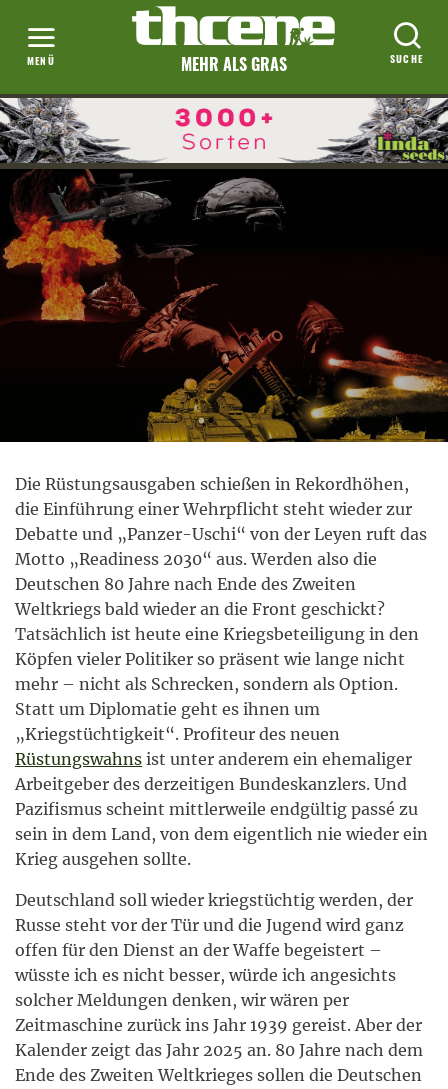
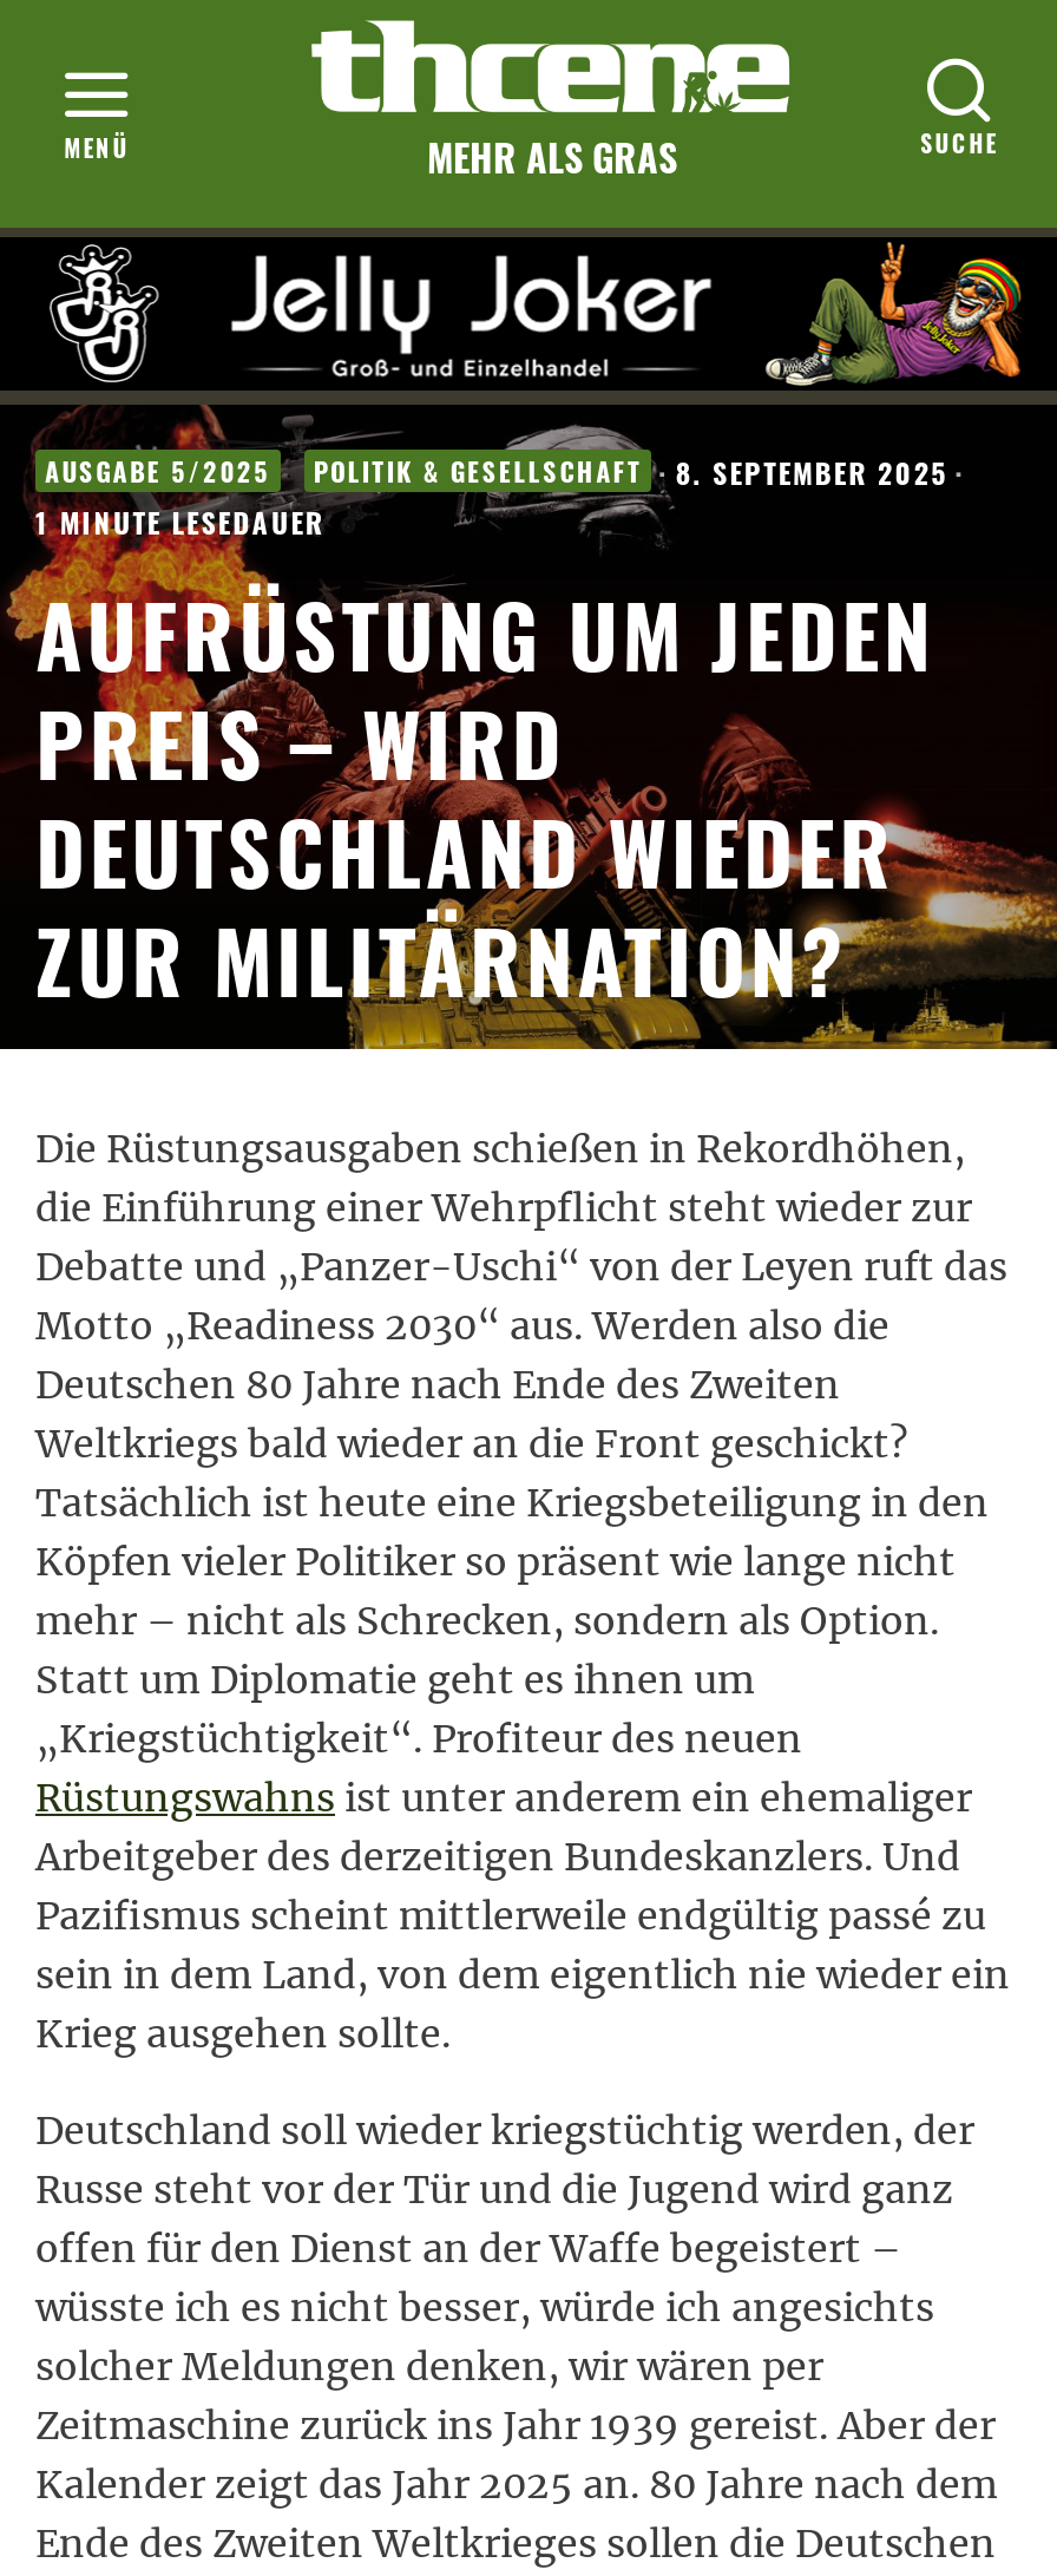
+ AUSGABE 5/2025
+ POLITIK & GESELLSCHAFT · 8. SEPTEMBER 2025 ·
+ 1 MINUTE LESEDAUER
+ AUFRÜSTUNG UM JEDEN
+ PREIS – WIRD
+ DEUTSCHLAND WIEDER
+ ZUR MILITÄRNATION?

- [image]
+ [image]
